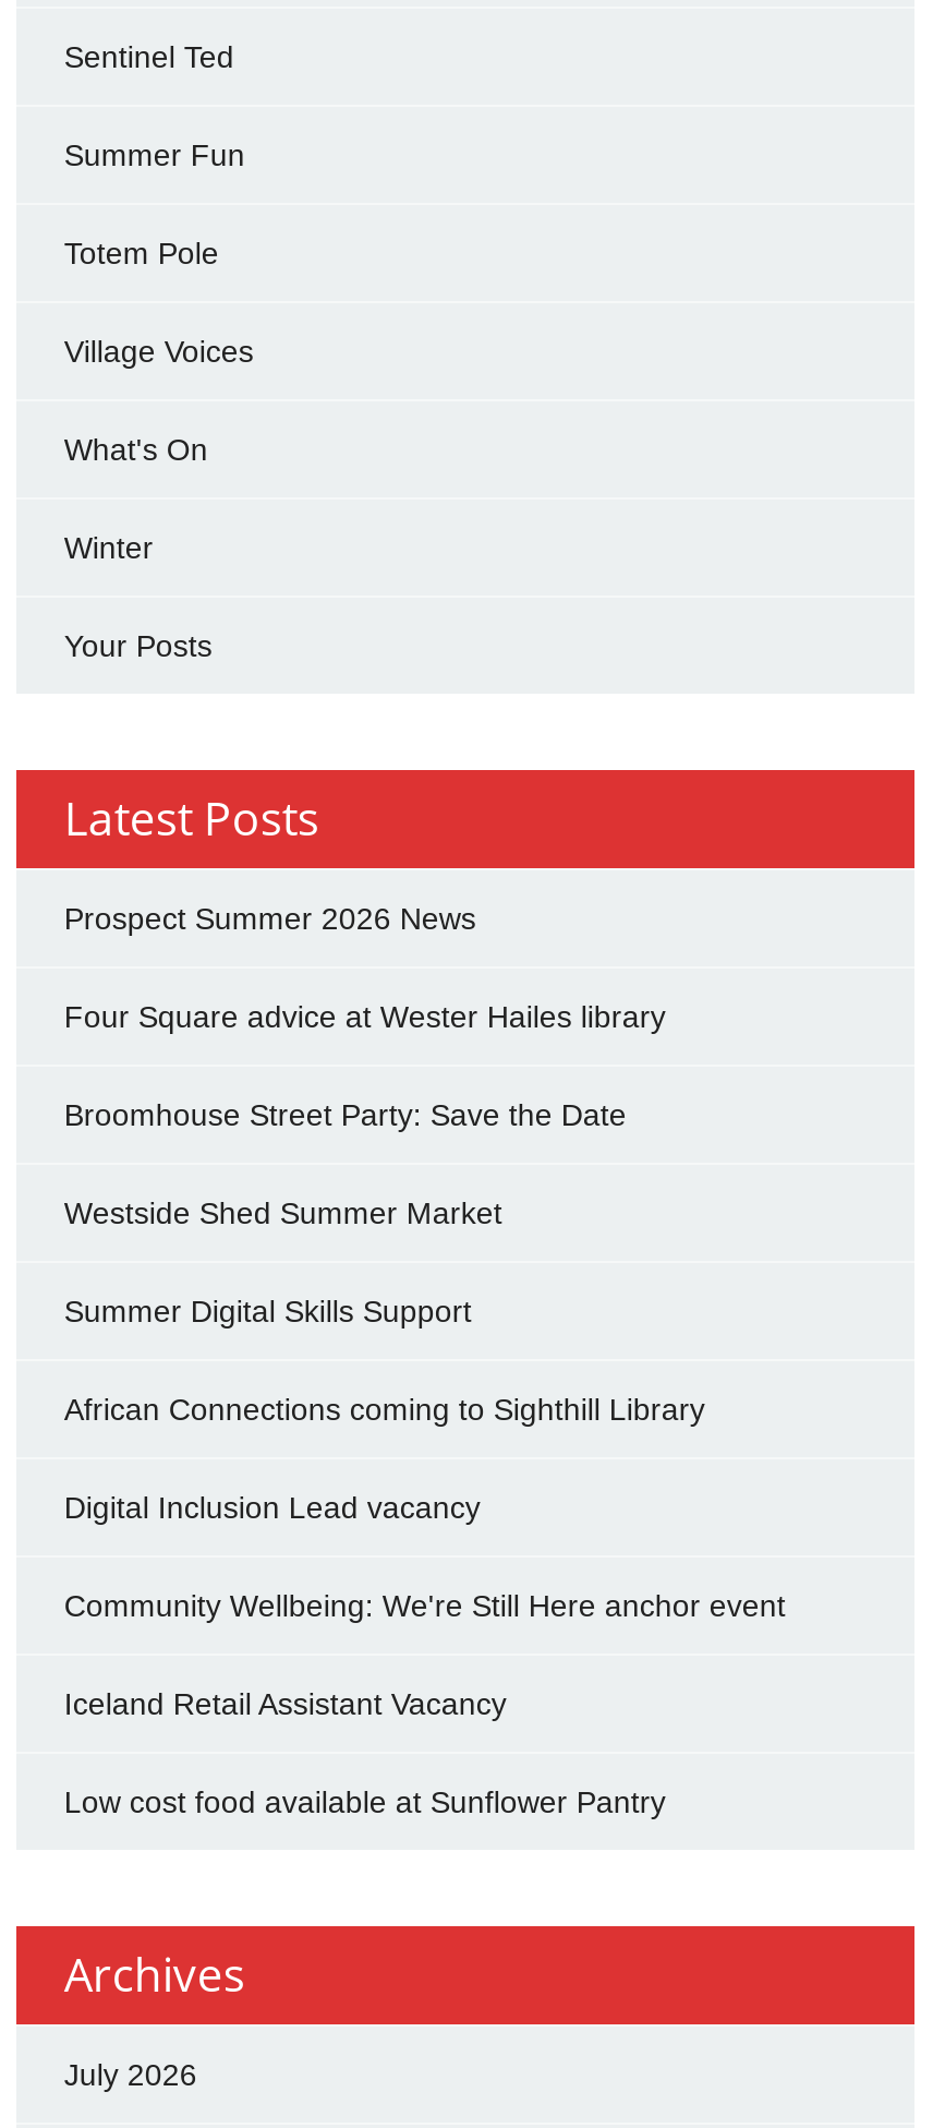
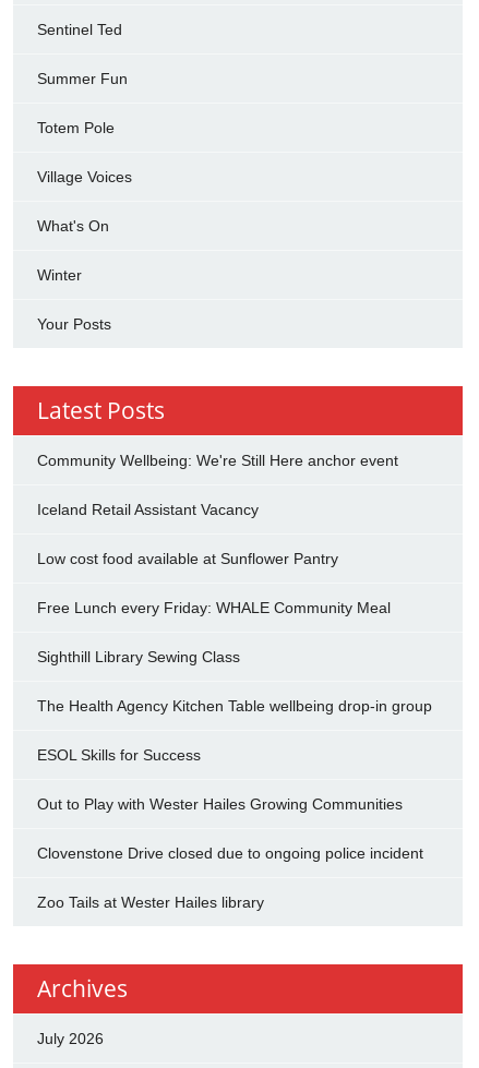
- Prospect Summer 2026 News
- Four Square advice at Wester Hailes library
- Broomhouse Street Party: Save the Date
- Westside Shed Summer Market
- Summer Digital Skills Support
- African Connections coming to Sighthill Library
- Digital Inclusion Lead vacancy

moved up: Community Wellbeing: We're Still Here anchor event | Iceland Retail Assistant Vacancy | Low cost food available at Sunflower Pantry

+ Free Lunch every Friday: WHALE Community Meal
+ Sighthill Library Sewing Class
+ The Health Agency Kitchen Table wellbeing drop-in group
+ ESOL Skills for Success
+ Out to Play with Wester Hailes Growing Communities
+ Clovenstone Drive closed due to ongoing police incident
+ Zoo Tails at Wester Hailes library
